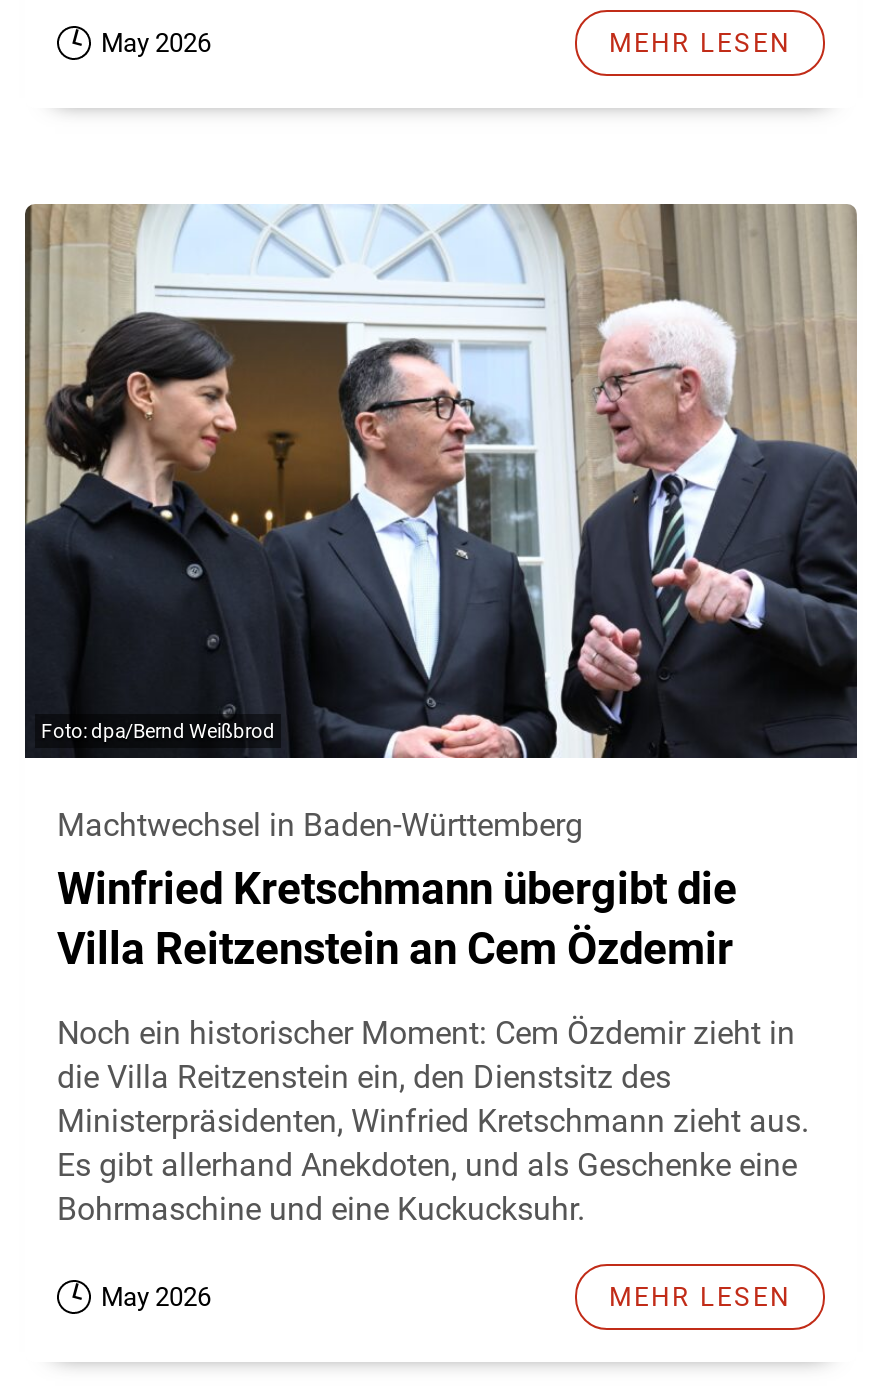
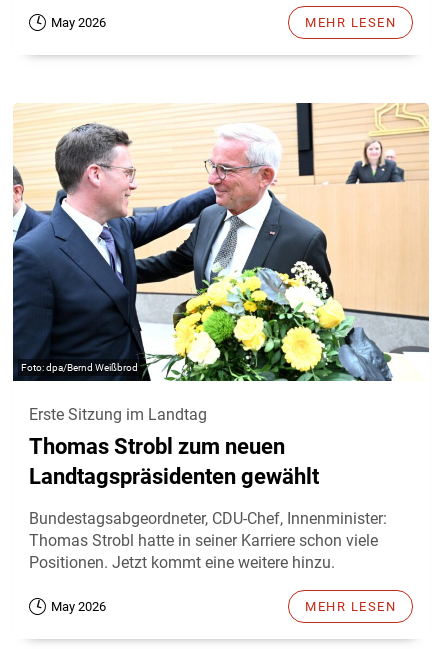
- [image]
- Machtwechsel in Baden-Württemberg
- Winfried Kretschmann übergibt die
- Villa Reitzenstein an Cem Özdemir
+ [image]
+ Erste Sitzung im Landtag
+ Thomas Strobl zum neuen
+ Landtagspräsidenten gewählt

- Noch ein historischer Moment: Cem Özdemir zieht in
- die Villa Reitzenstein ein, den Dienstsitz des
- Ministerpräsidenten, Winfried Kretschmann zieht aus.
- Es gibt allerhand Anekdoten, und als Geschenke eine
- Bohrmaschine und eine Kuckucksuhr.
+ Bundestagsabgeordneter, CDU-Chef, Innenminister:
+ Thomas Strobl hatte in seiner Karriere schon viele
+ Positionen. Jetzt kommt eine weitere hinzu.
